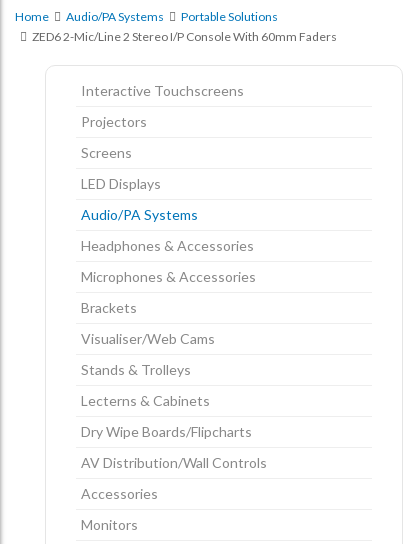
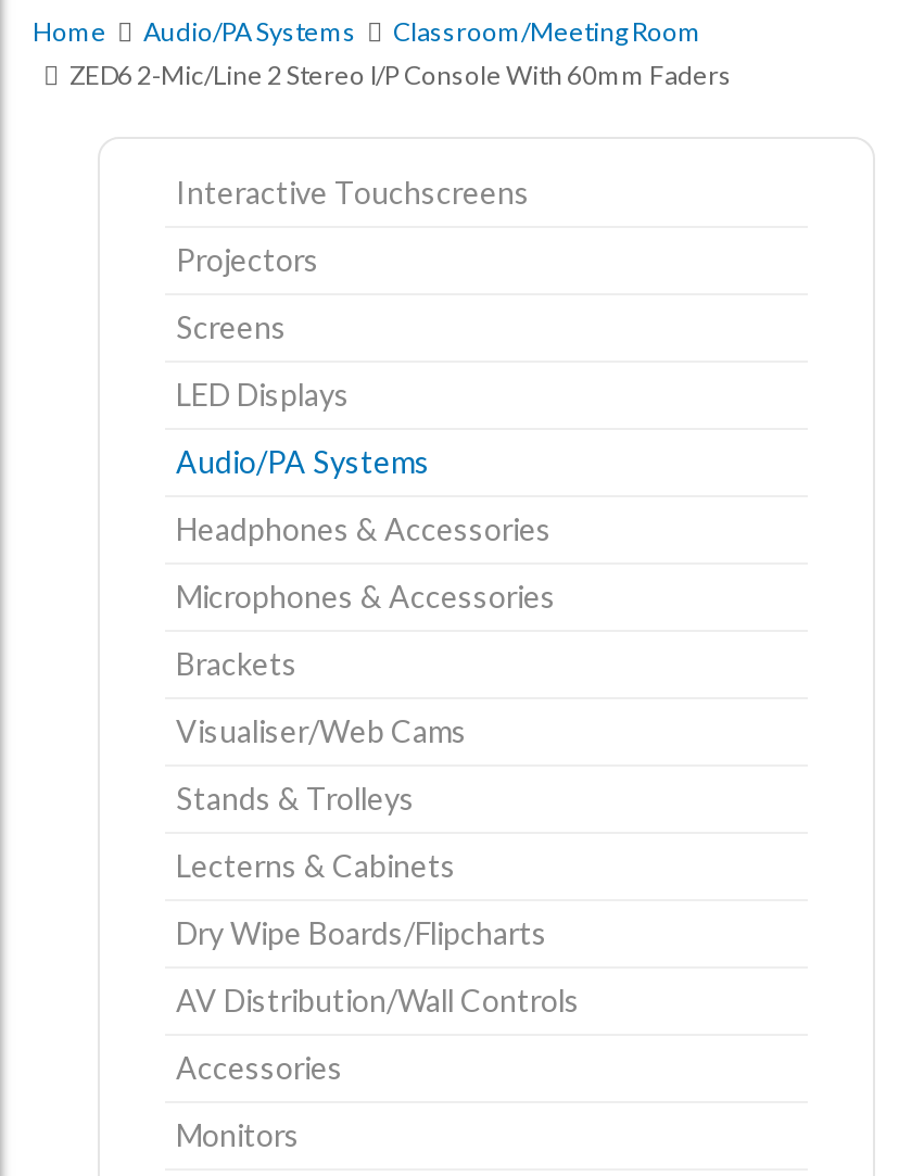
- Portable Solutions
+ Classroom/Meeting Room
